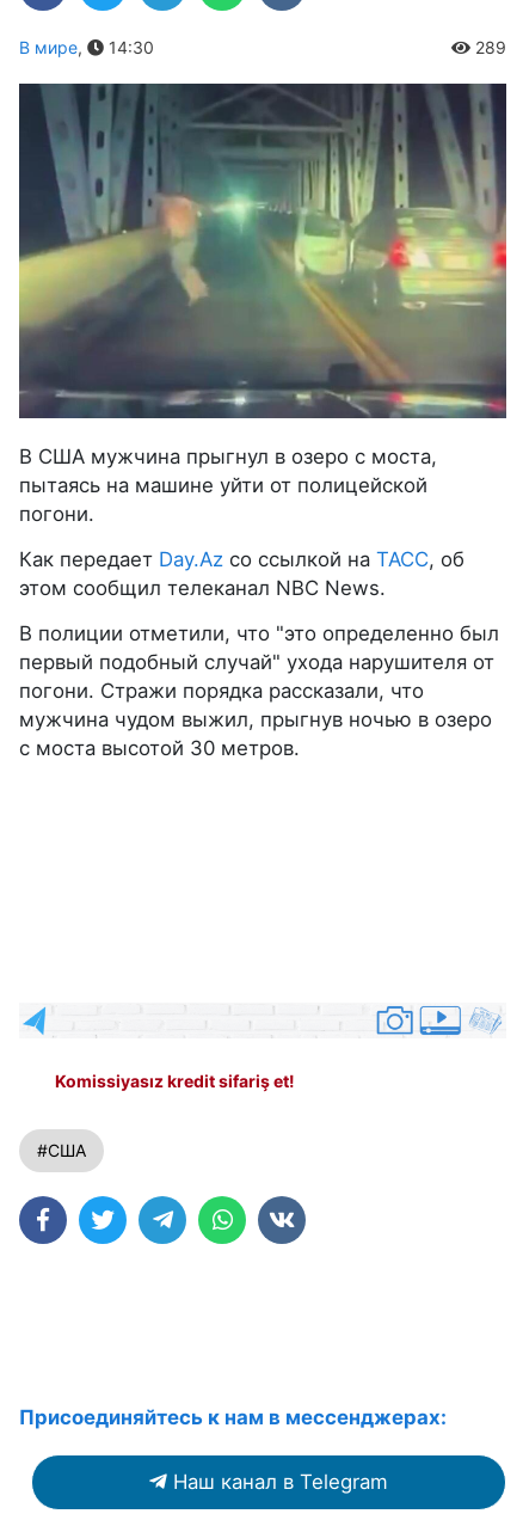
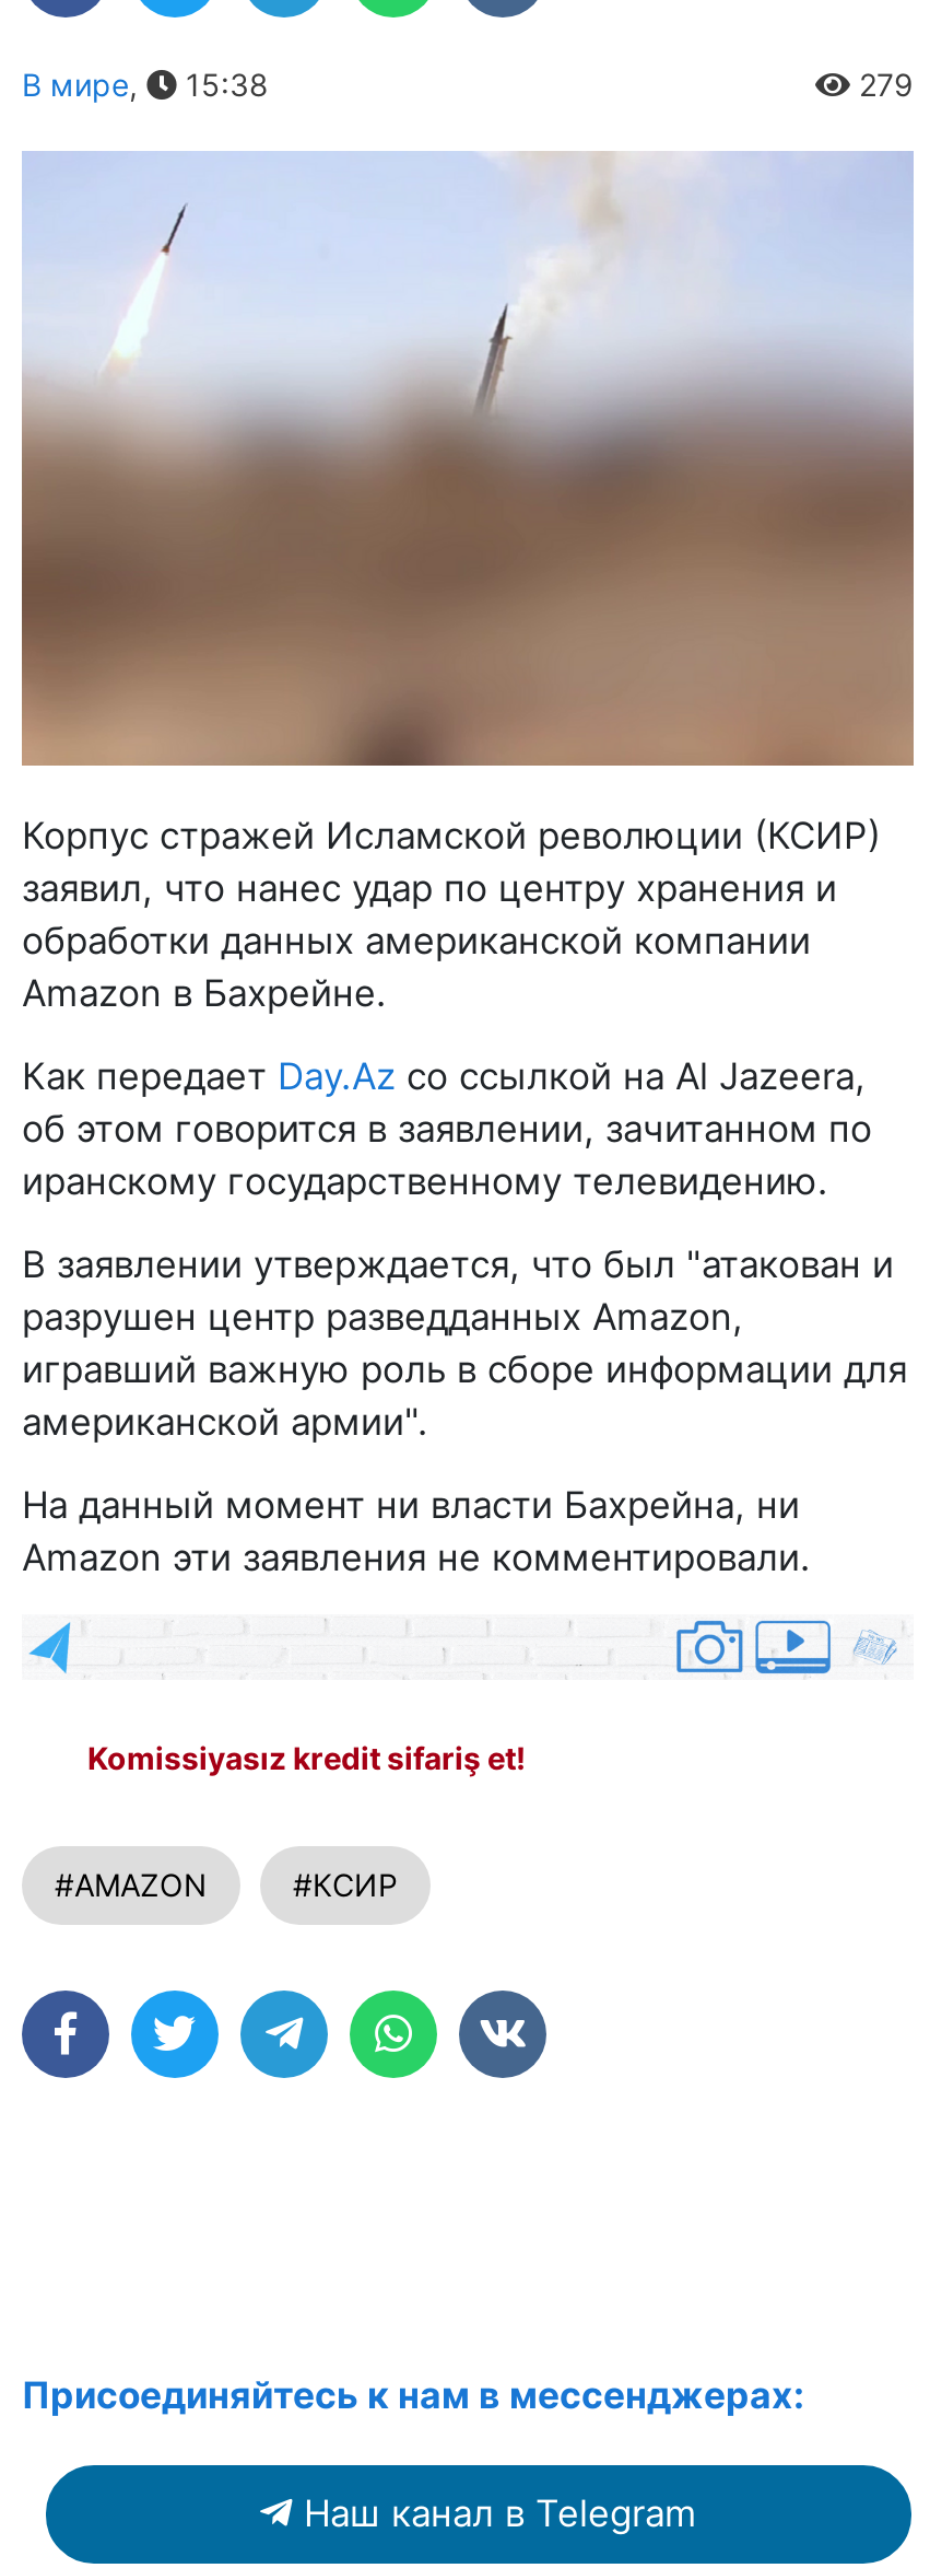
- 14:30
- 289
+ 15:38
+ 279

- [image]
- В США мужчина прыгнул в озеро с моста,
- пытаясь на машине уйти от полицейской
- погони.
- Как передает Day.Az со ссылкой на ТАСС, об
- этом сообщил телеканал NBC News.
- В полиции отметили, что "это определенно был
- первый подобный случай" ухода нарушителя от
- погони. Cтражи порядка рассказали, что
- мужчина чудом выжил, прыгнув ночью в озеро
- с моста высотой 30 метров.
+ [image]
+ Корпус стражей Исламской революции (КСИР)
+ заявил, что нанес удар по центру хранения и
+ обработки данных американской компании
+ Amazon в Бахрейне.
+ Как передает Day.Az со ссылкой на Al Jazeera,
+ об этом говорится в заявлении, зачитанном по
+ иранскому государственному телевидению.
+ В заявлении утверждается, что был "атакован и
+ разрушен центр разведданных Amazon,
+ игравший важную роль в сборе информации для
+ американской армии".
+ На данный момент ни власти Бахрейна, ни
+ Amazon эти заявления не комментировали.

- #США
+ #AMAZON
+ #КСИР
